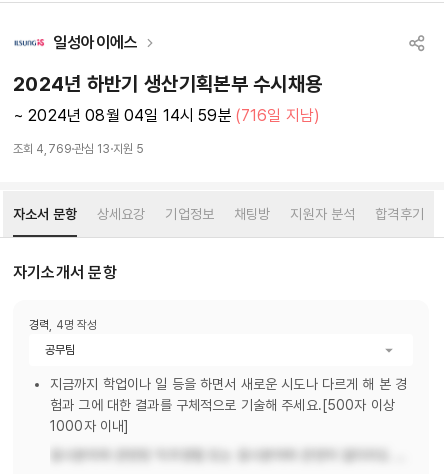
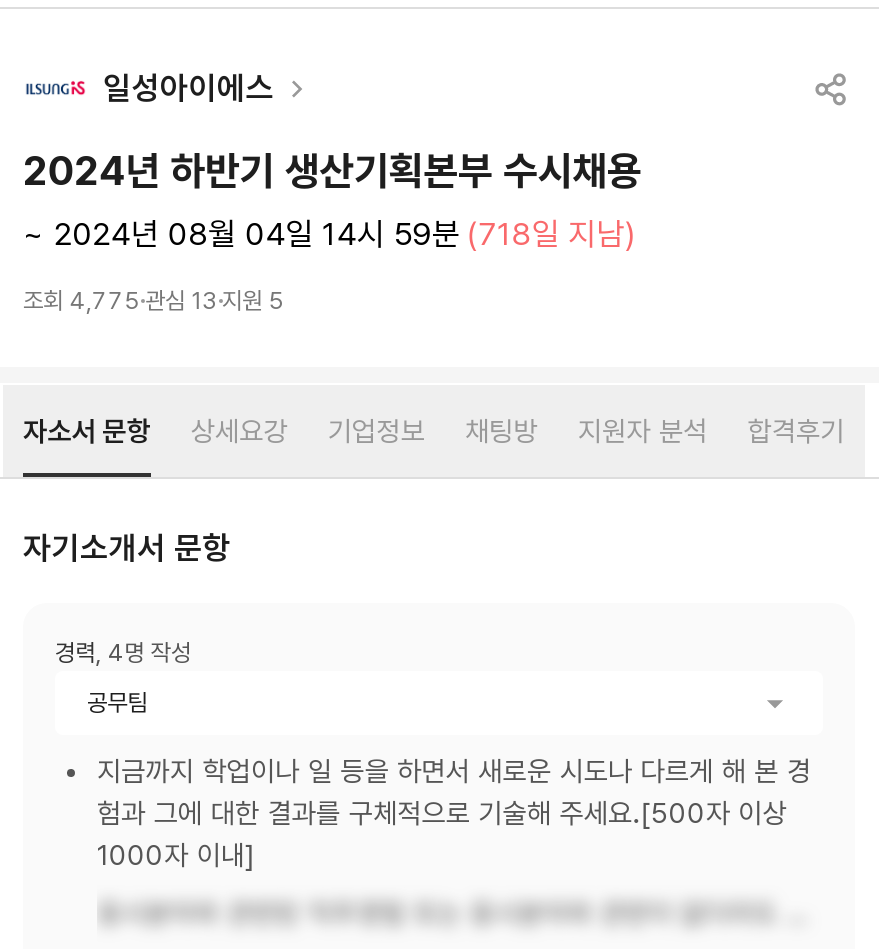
- ~ 2024년 08월 04일 14시 59분 (716일 지남)
+ ~ 2024년 08월 04일 14시 59분 (718일 지남)

- 조회 4,769 관심 13 지원 5
+ 조회 4,775 관심 13 지원 5
